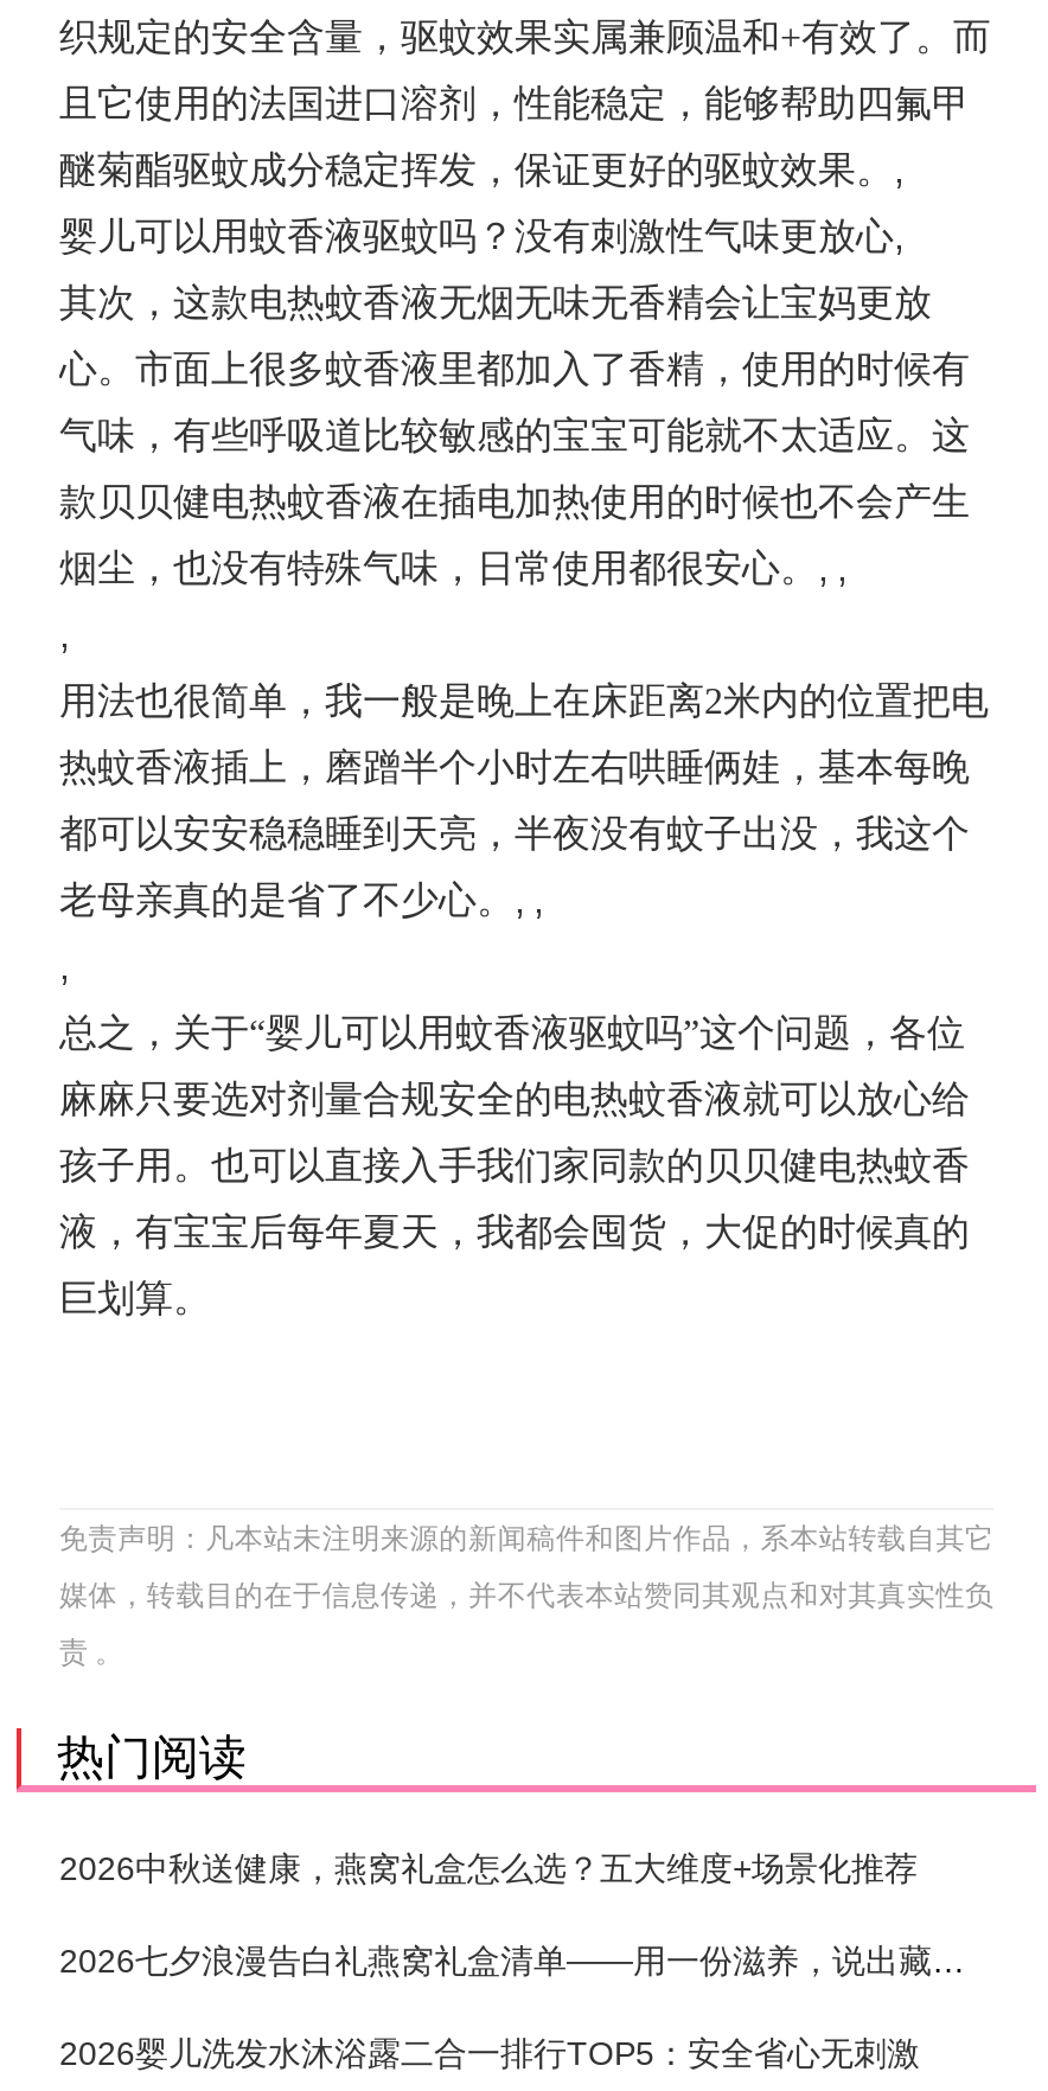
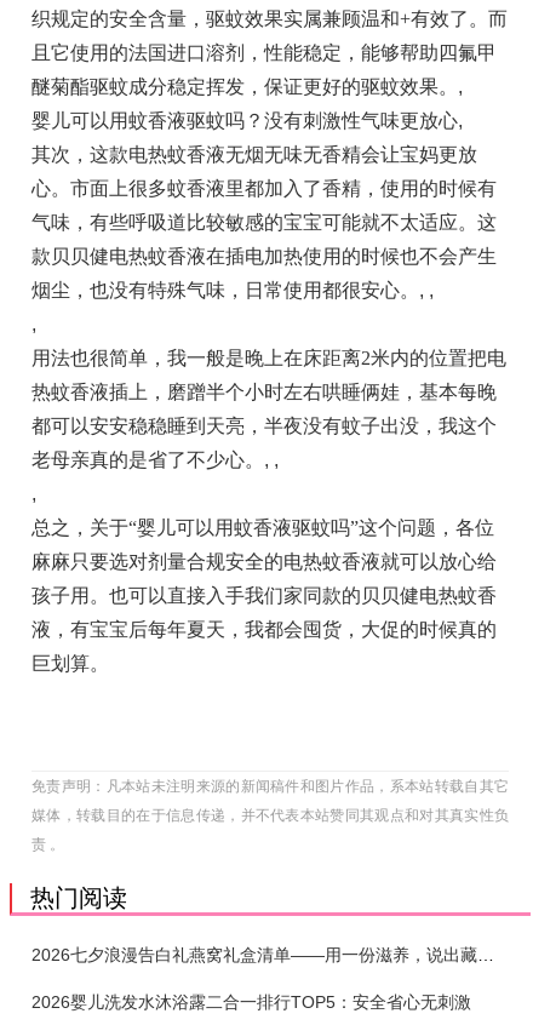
- 2026中秋送健康，燕窝礼盒怎么选？五大维度+场景化推荐
